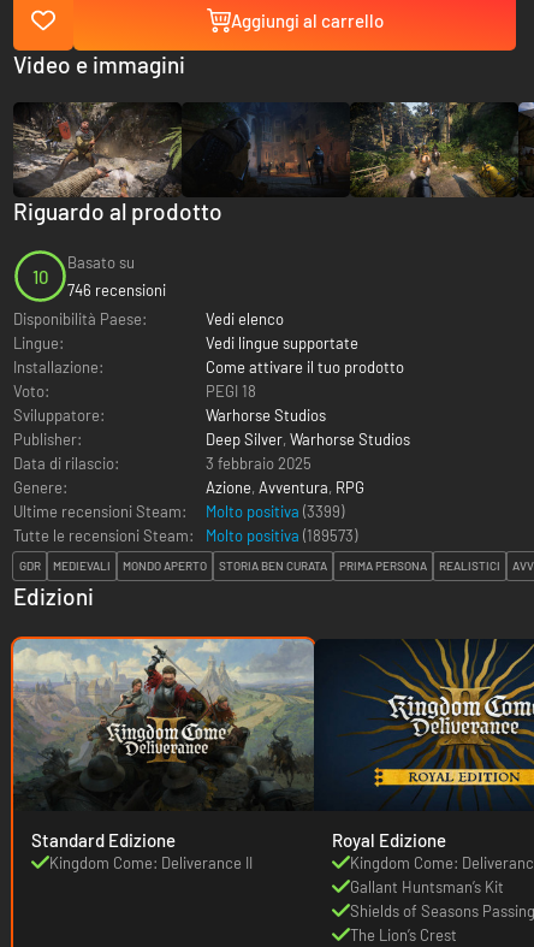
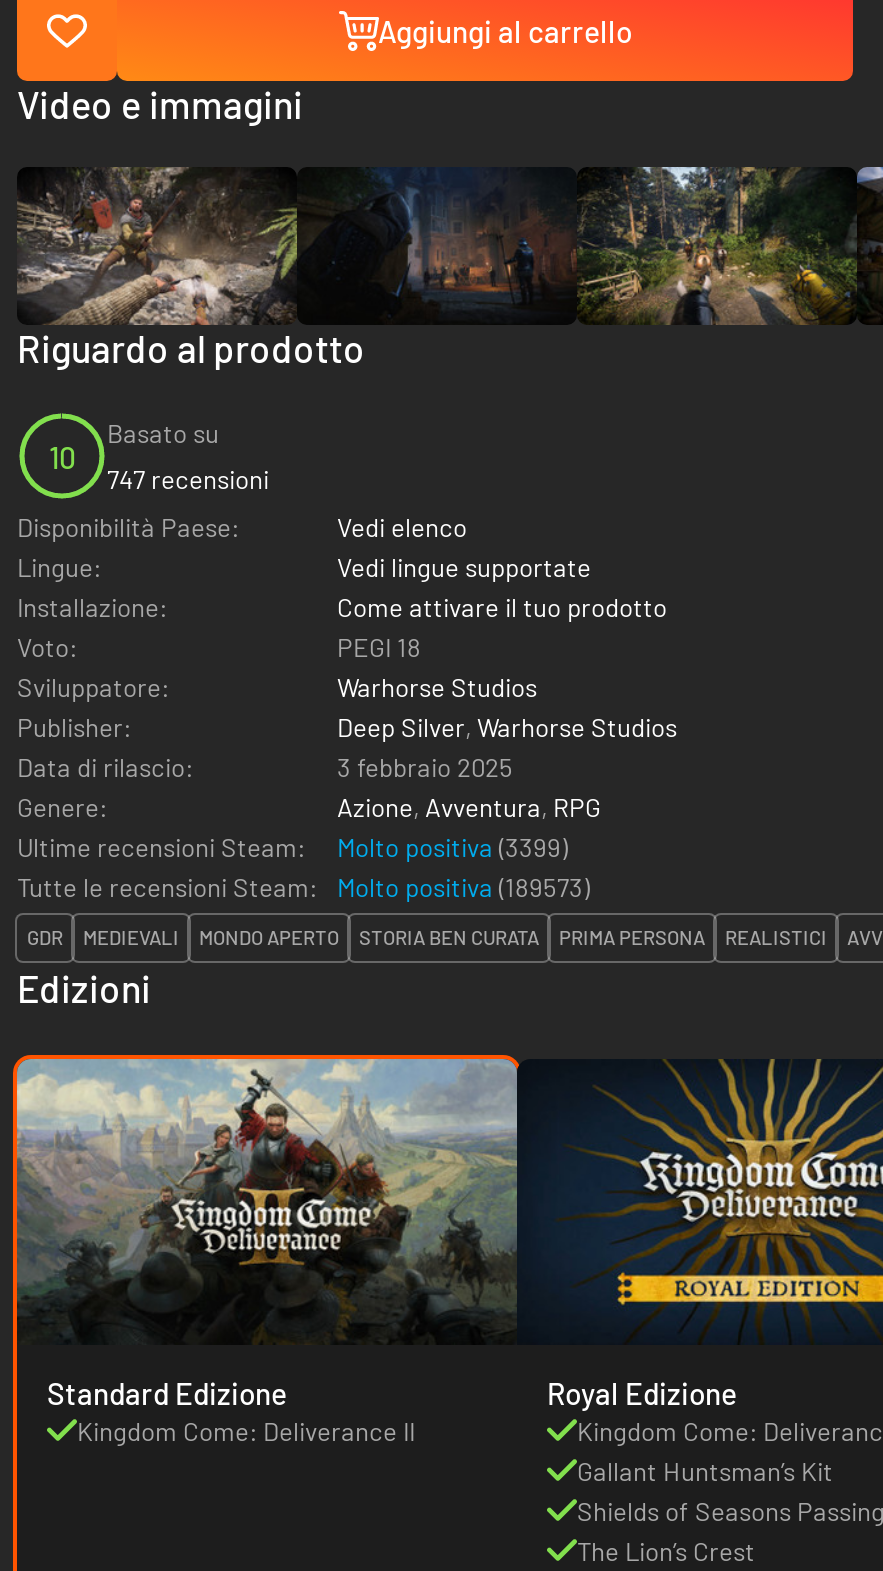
- 746 recensioni
+ 747 recensioni
